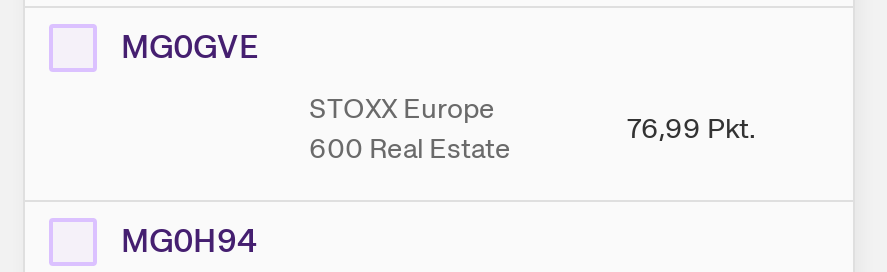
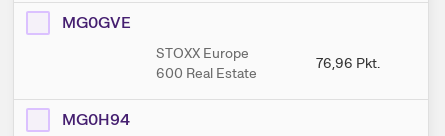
- 76,99 Pkt.
+ 76,96 Pkt.
